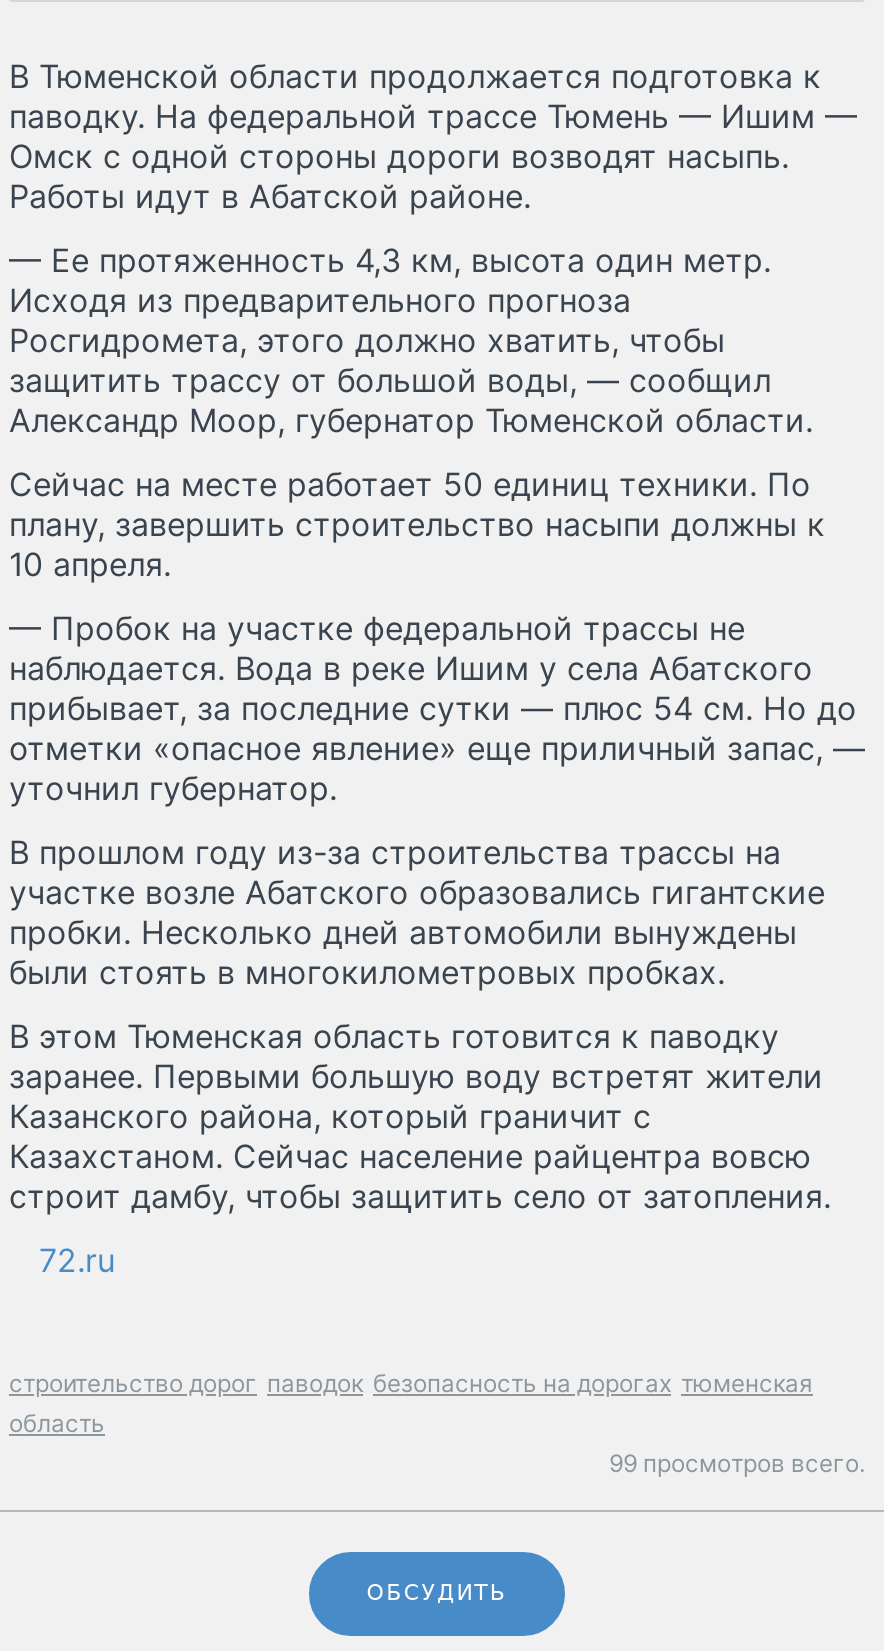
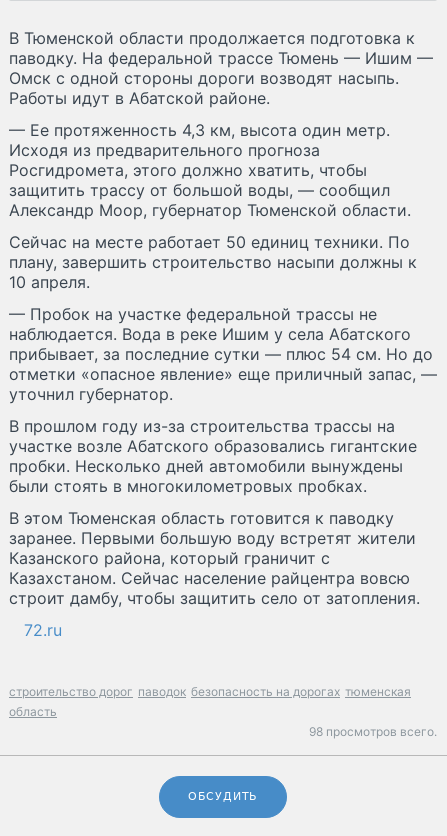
- 99 просмотров всего.
+ 98 просмотров всего.
